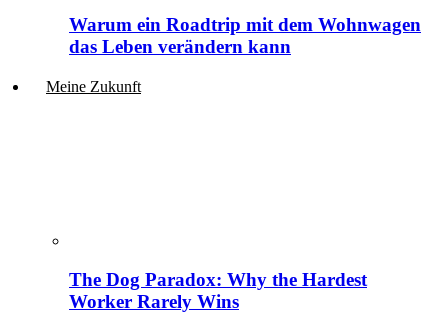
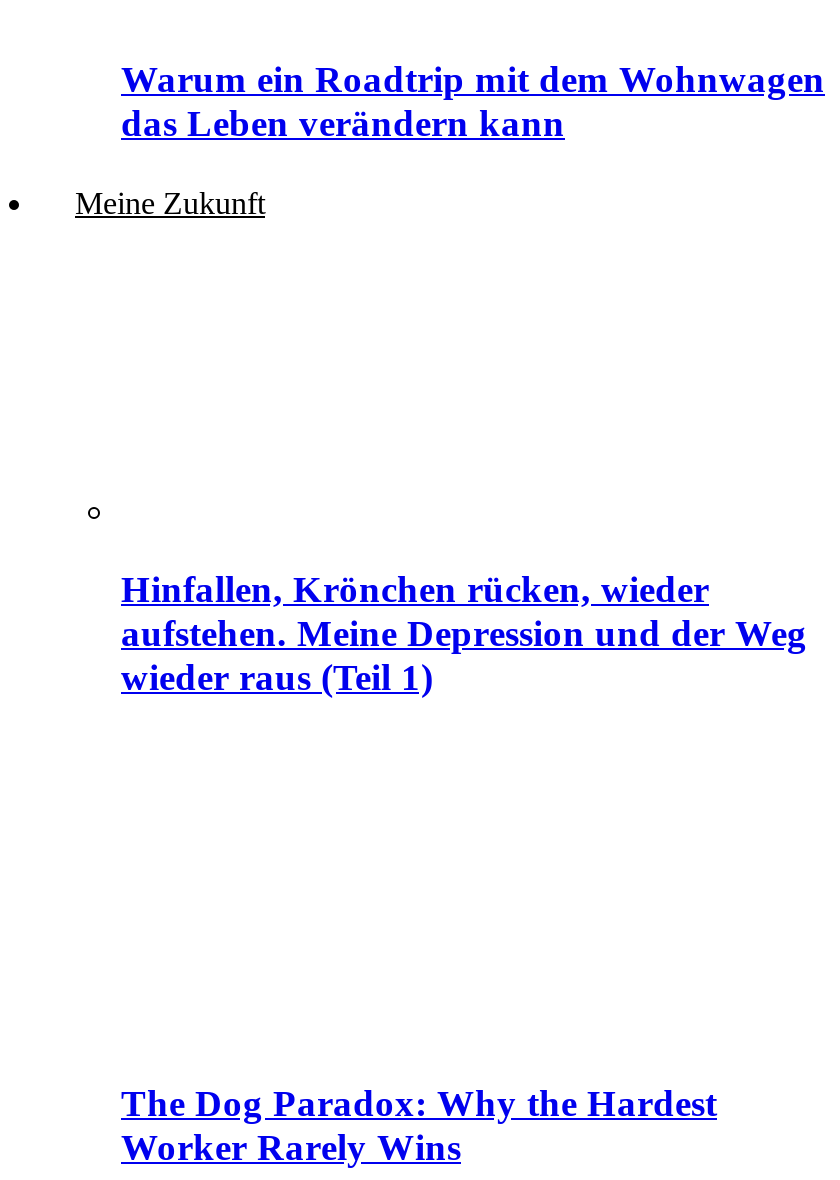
+ Hinfallen, Krönchen rücken, wieder
+ aufstehen. Meine Depression und der Weg
+ wieder raus (Teil 1)
